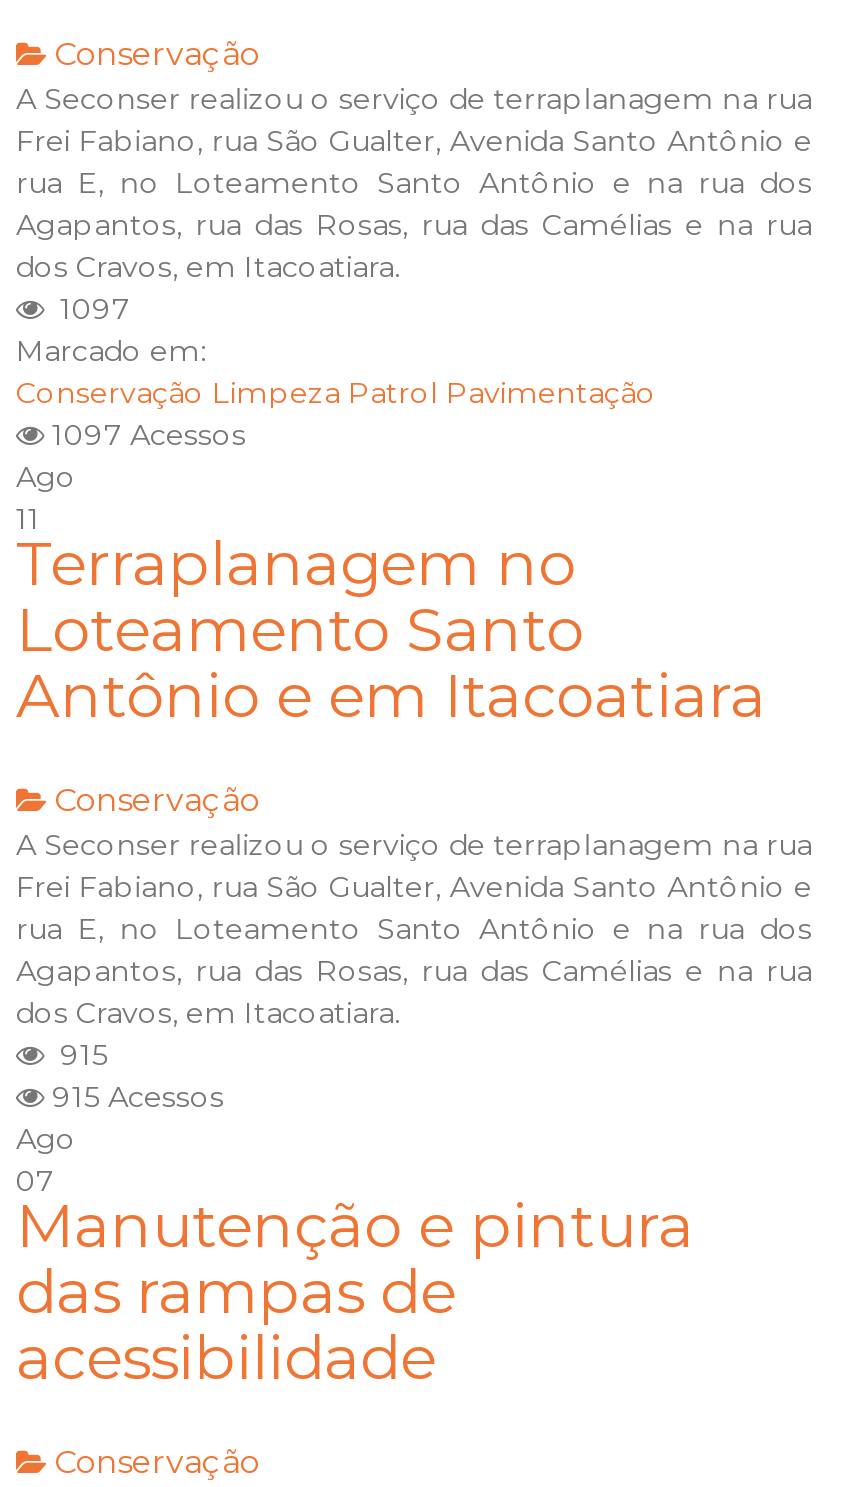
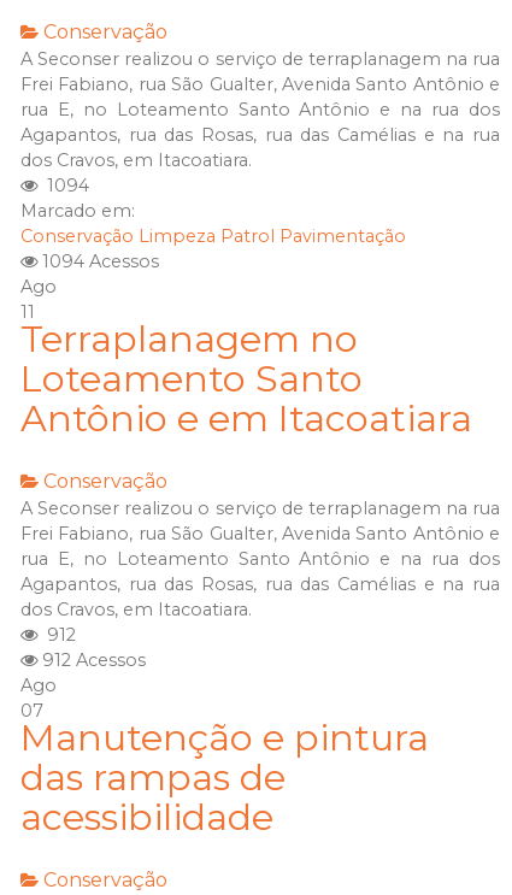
- 1097
+ 1094

- 1097 Acessos
+ 1094 Acessos

- 915
+ 912

- 915 Acessos
+ 912 Acessos
